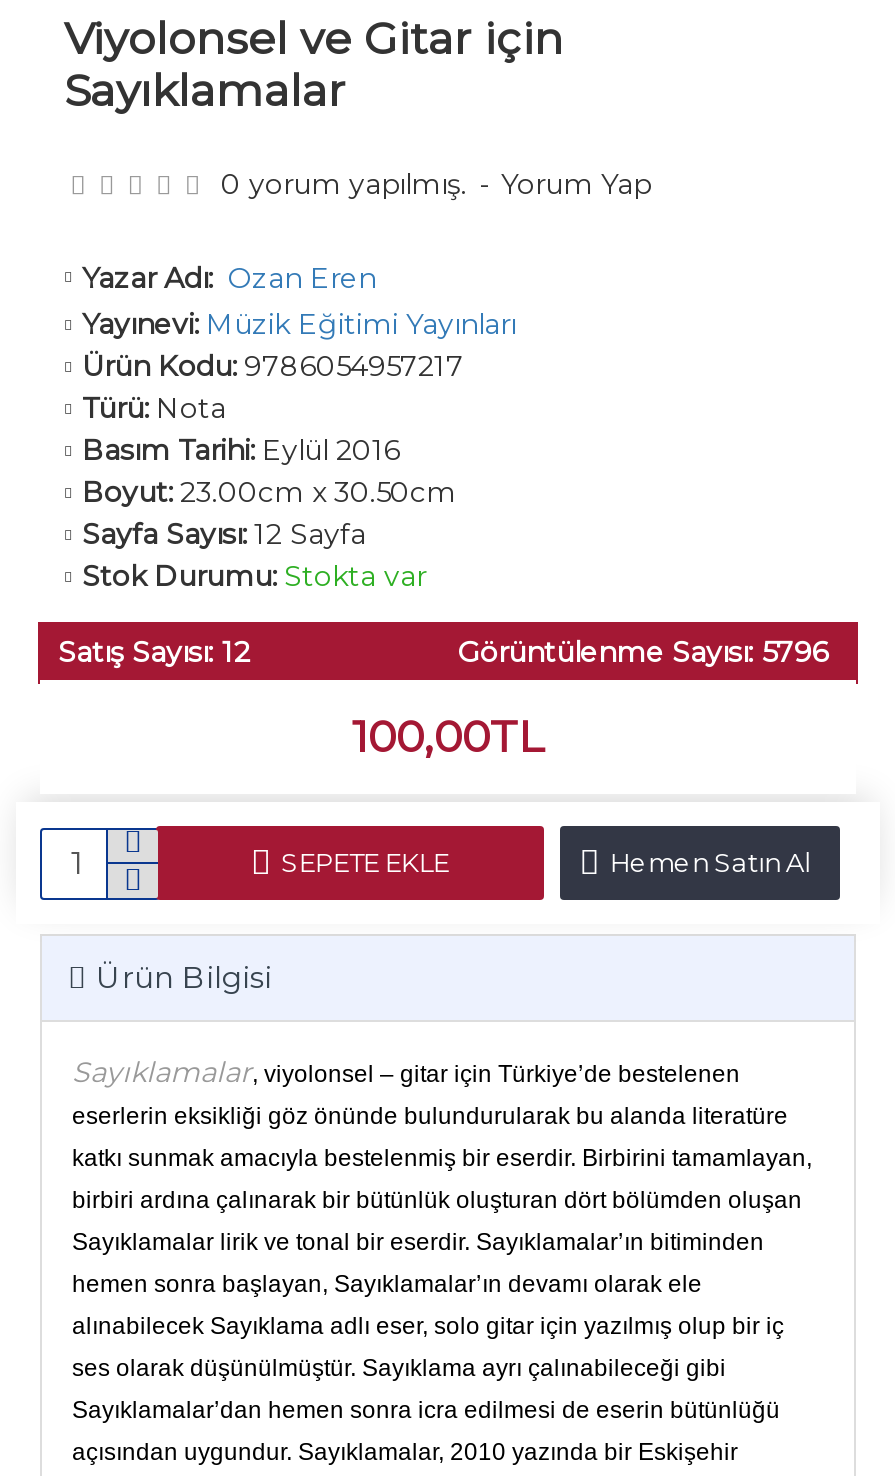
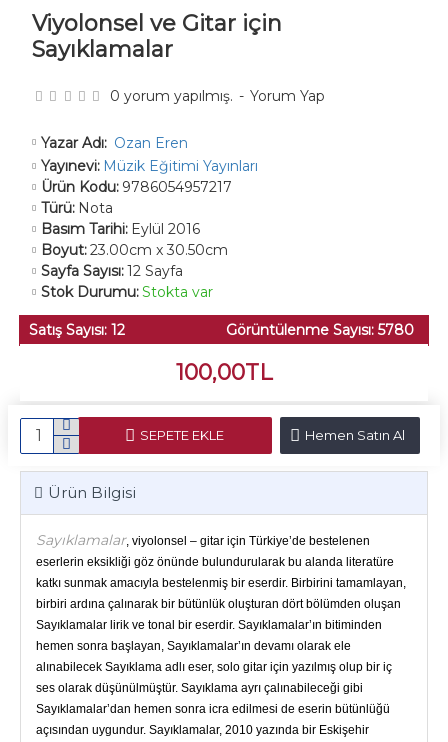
- Görüntülenme Sayısı: 5796
+ Görüntülenme Sayısı: 5780
